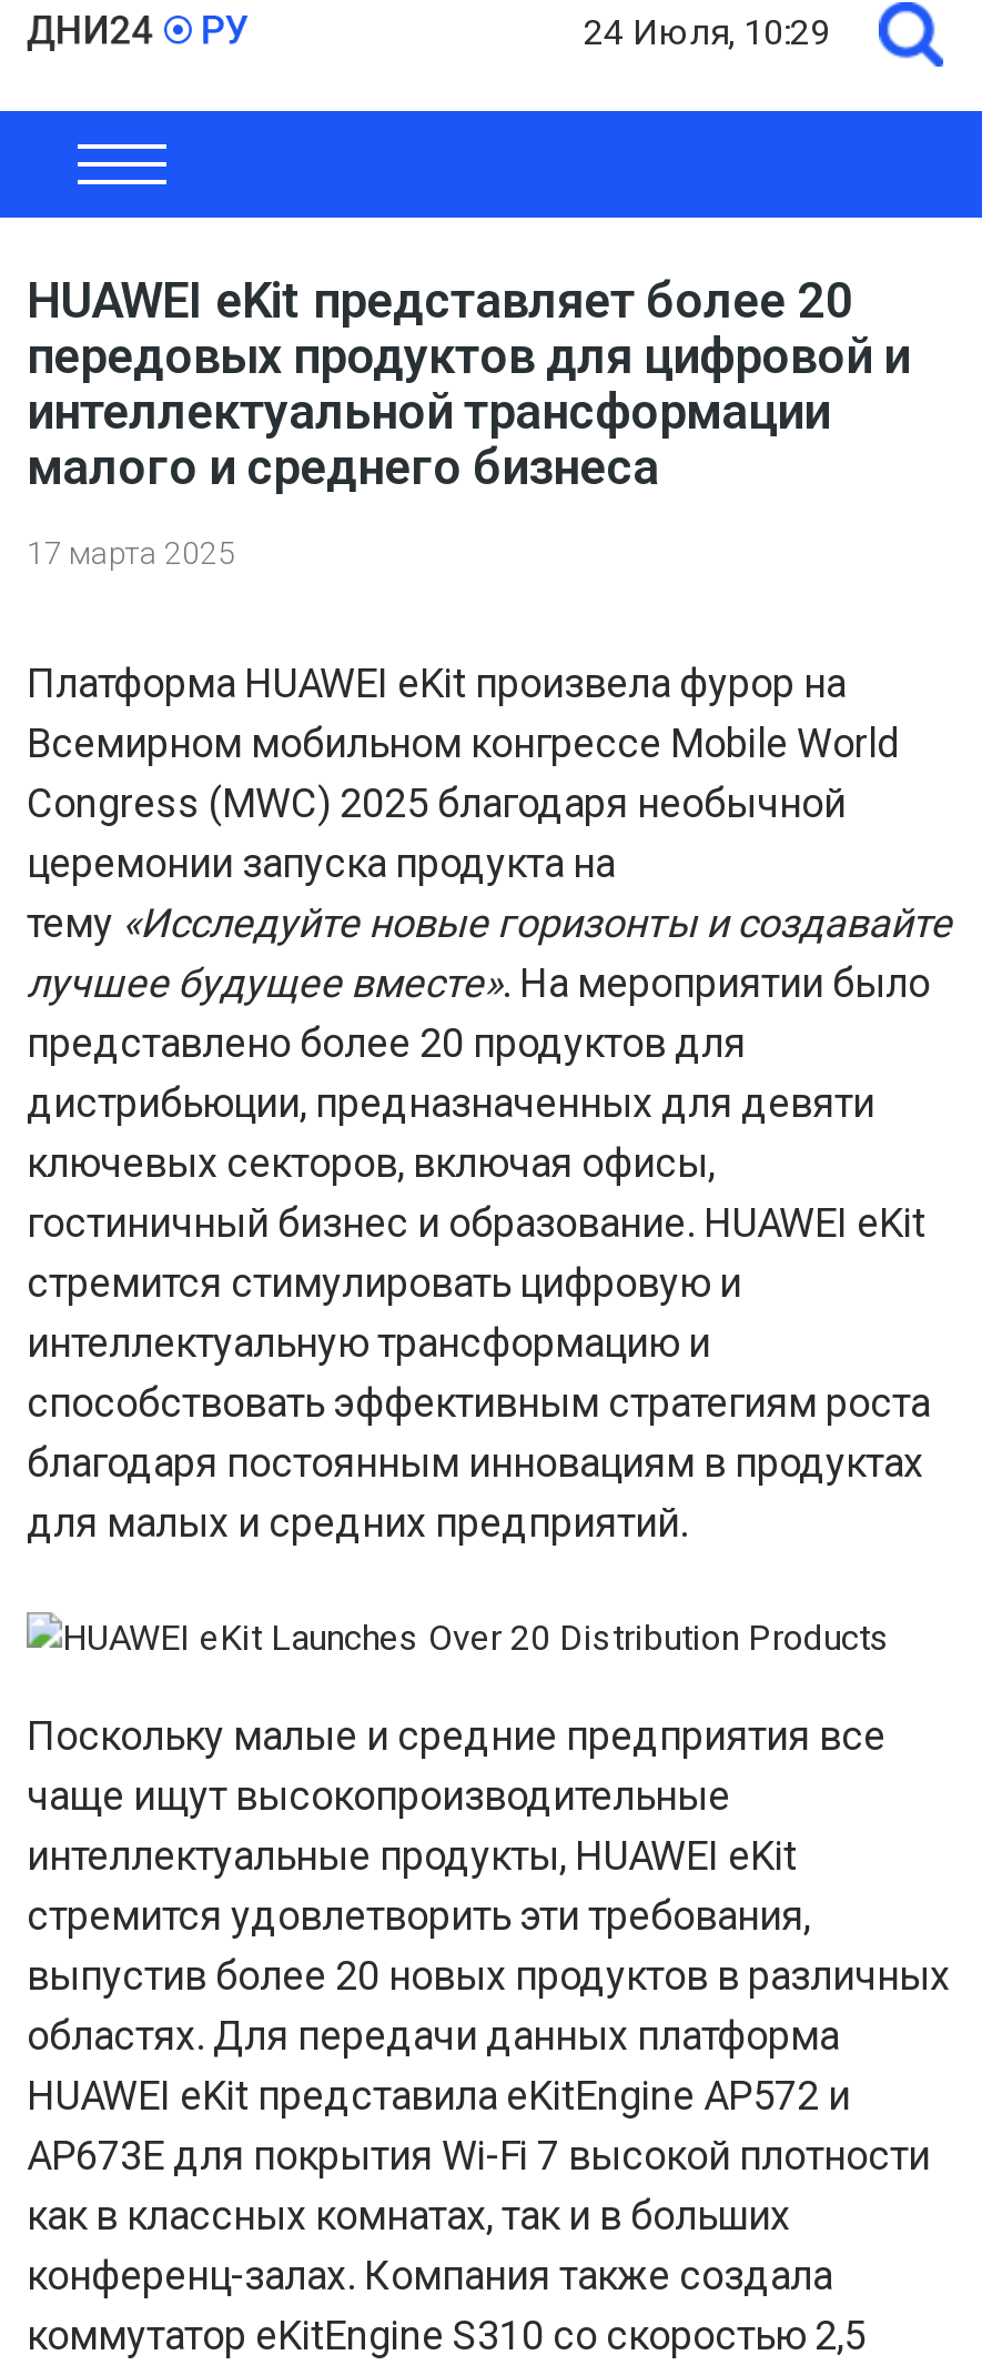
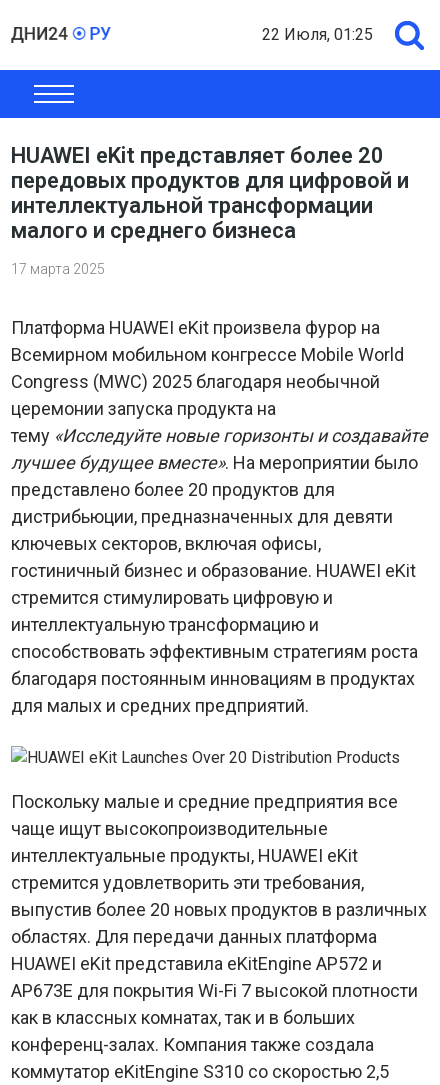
- 24 Июля, 10:29
+ 22 Июля, 01:25
